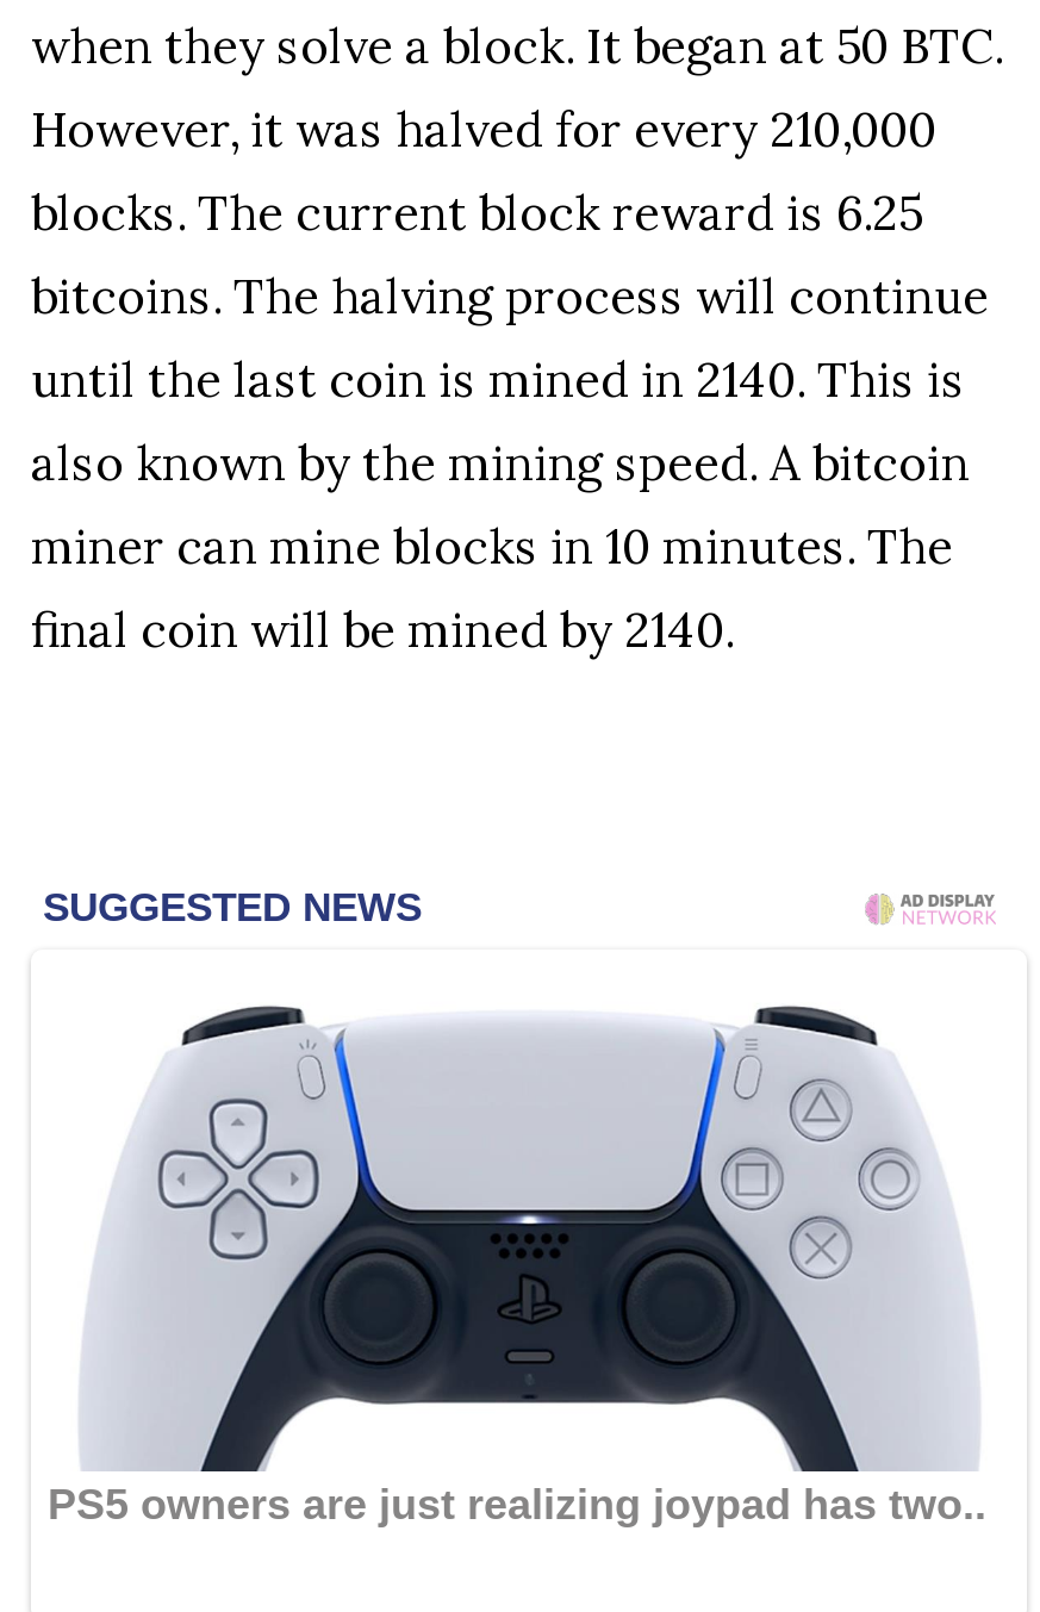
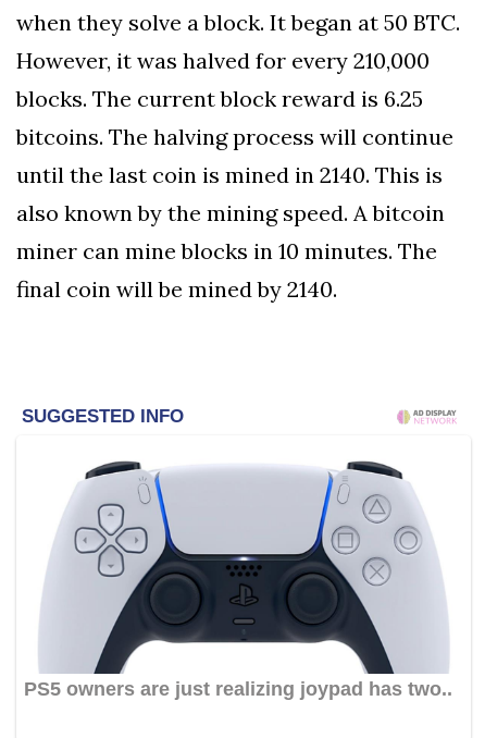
- SUGGESTED NEWS
+ SUGGESTED INFO
